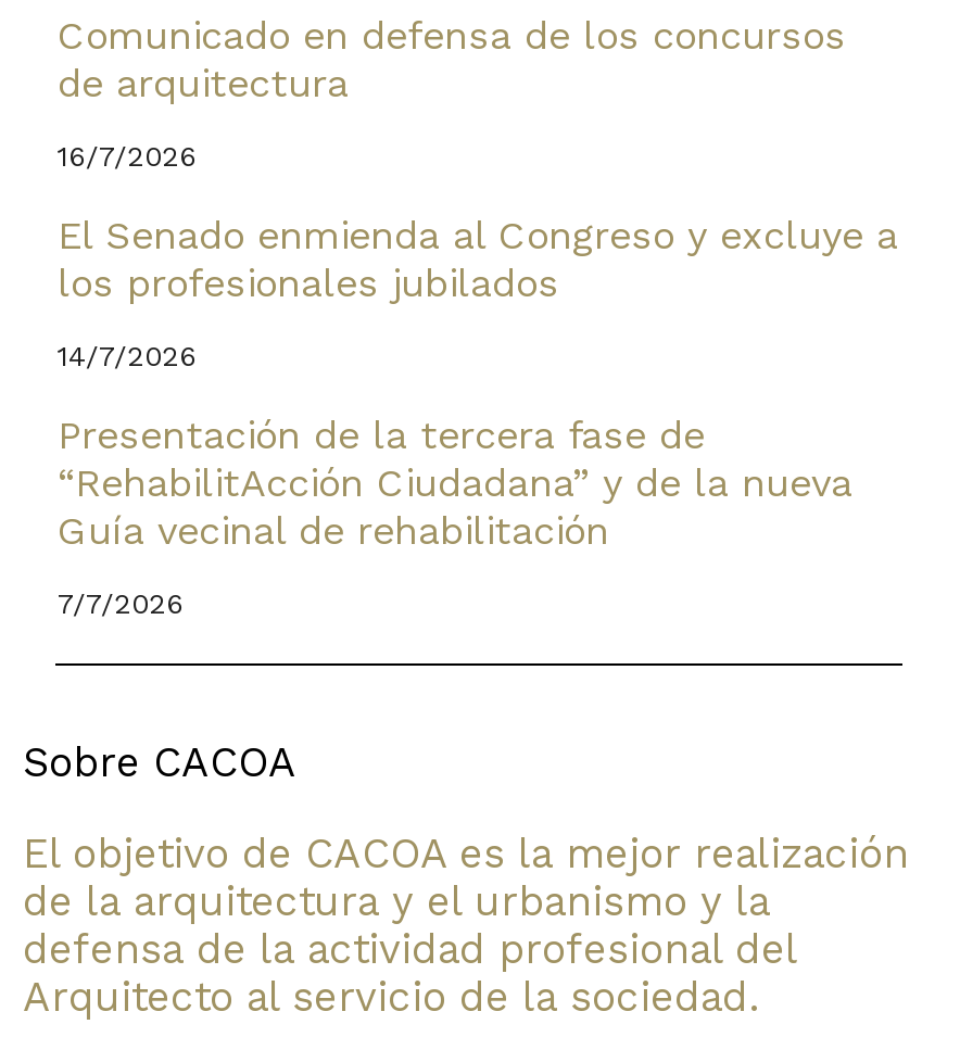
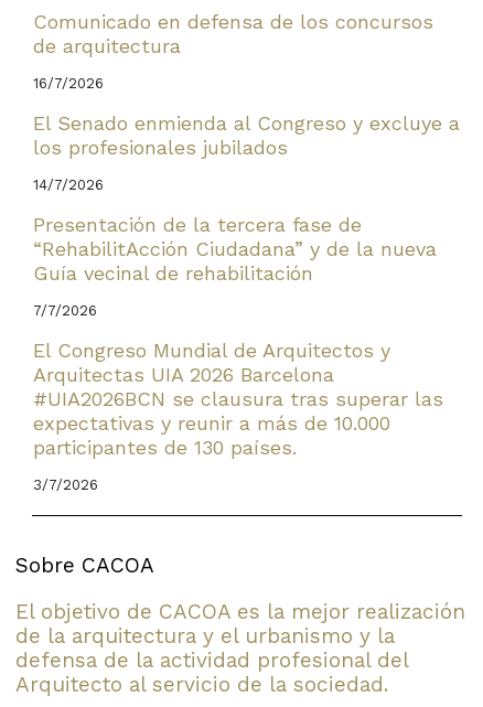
+ El Congreso Mundial de Arquitectos y
+ Arquitectas UIA 2026 Barcelona
+ #UIA2026BCN se clausura tras superar las
+ expectativas y reunir a más de 10.000
+ participantes de 130 países.
+ 3/7/2026
